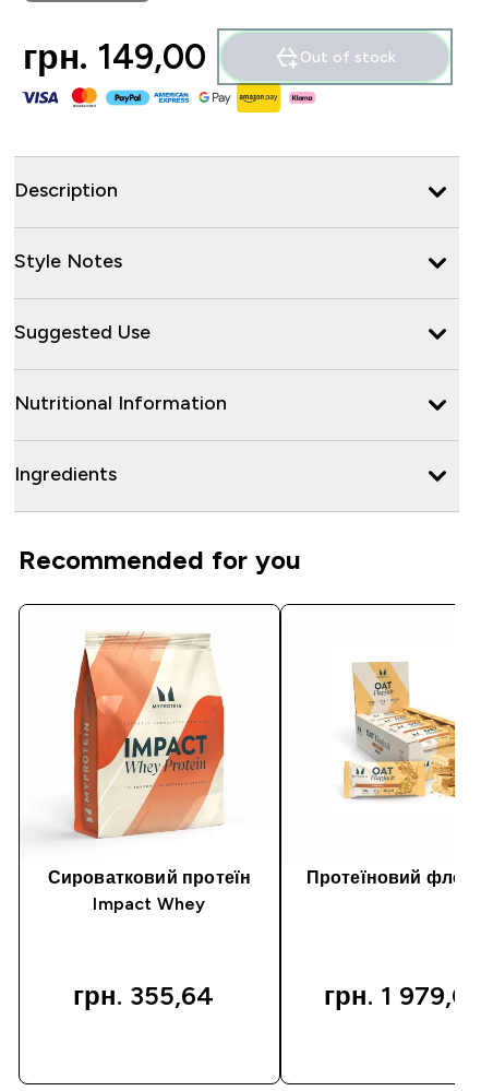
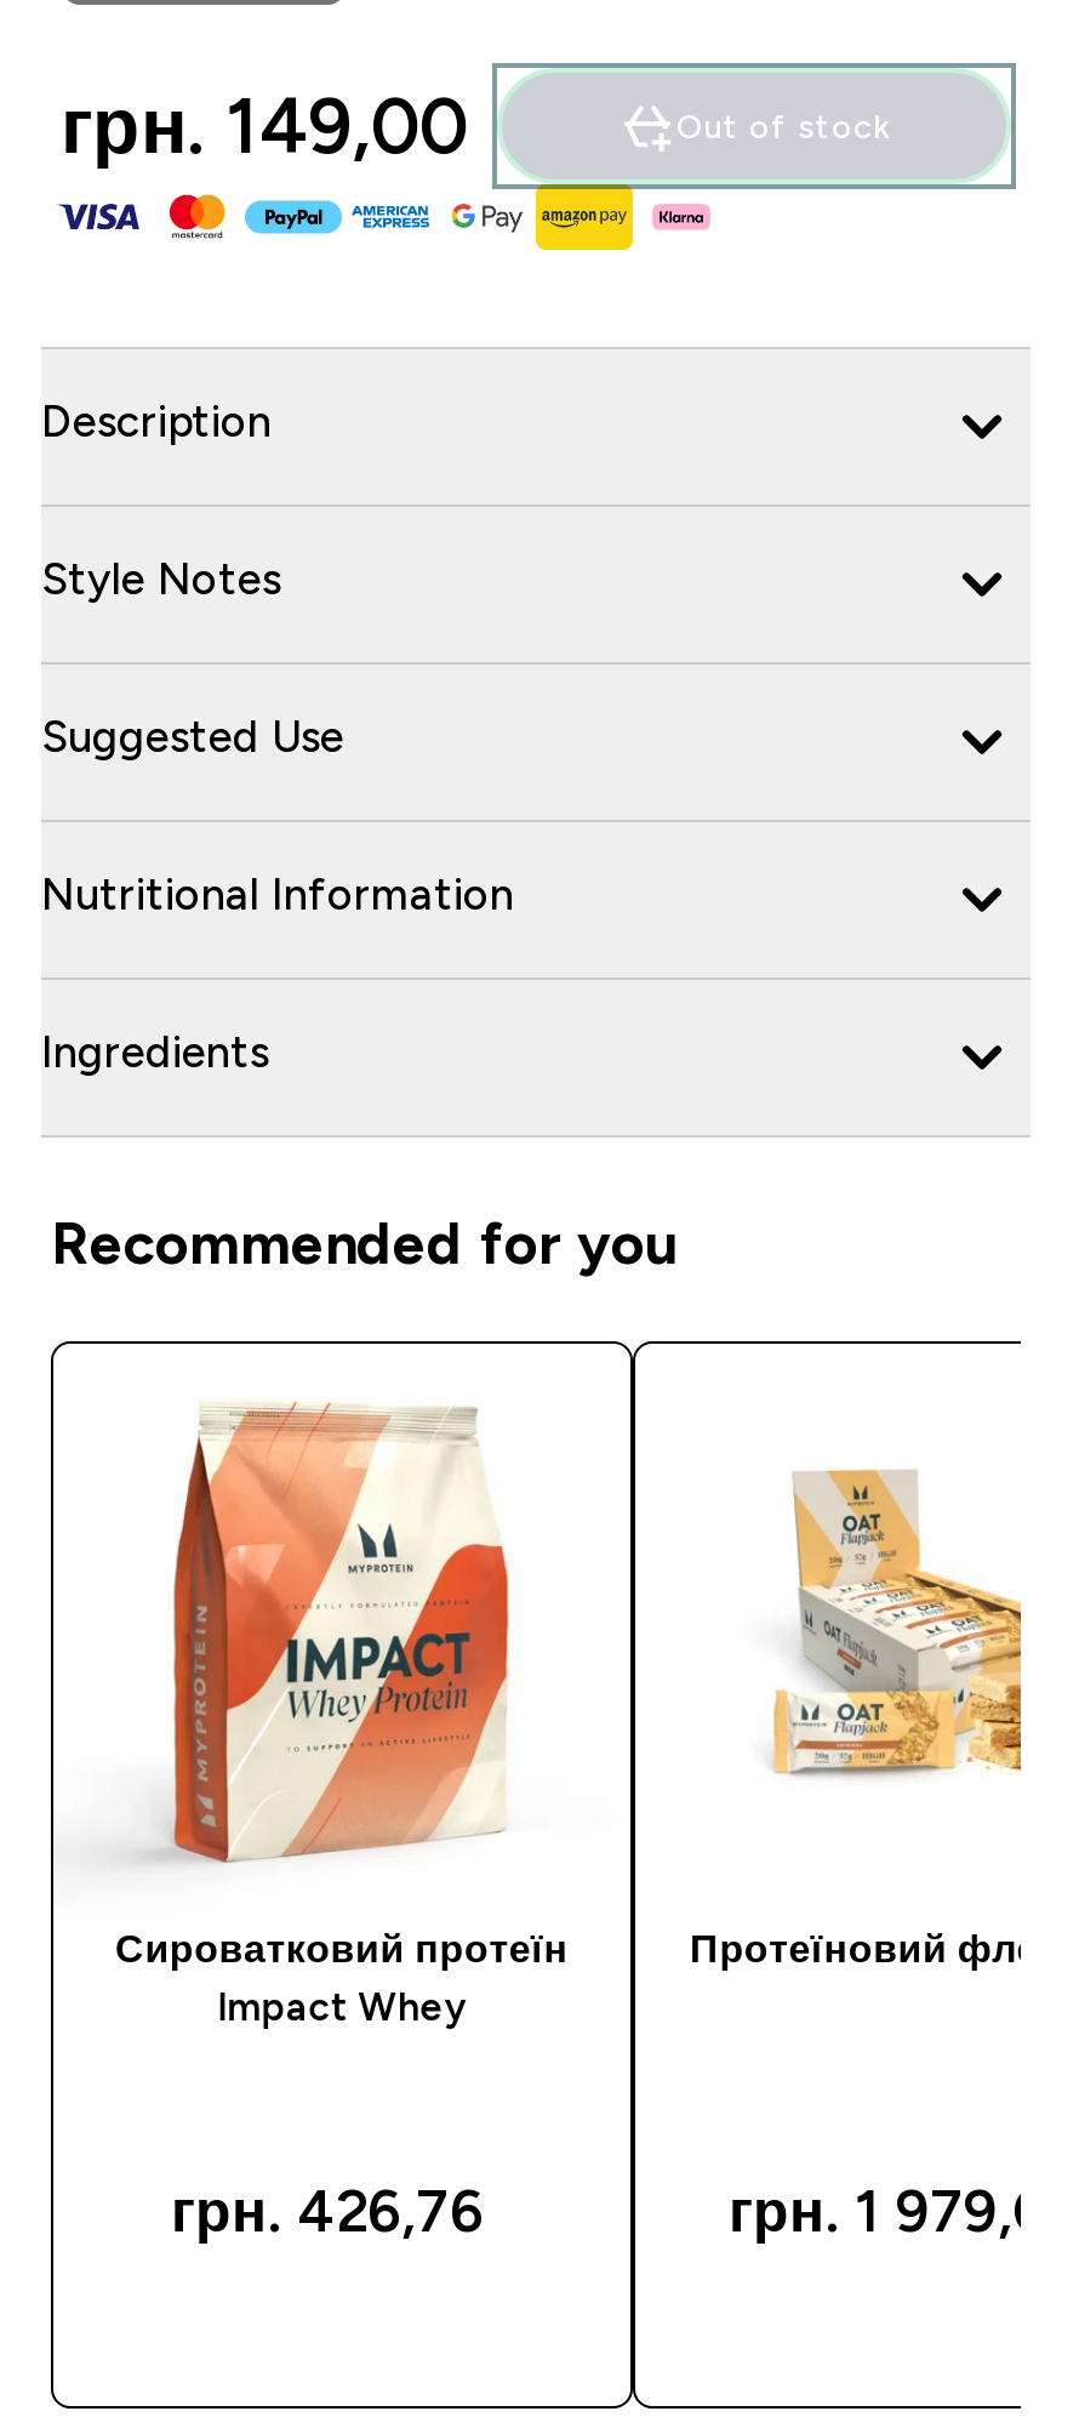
- грн. 355,64
+ грн. 426,76
